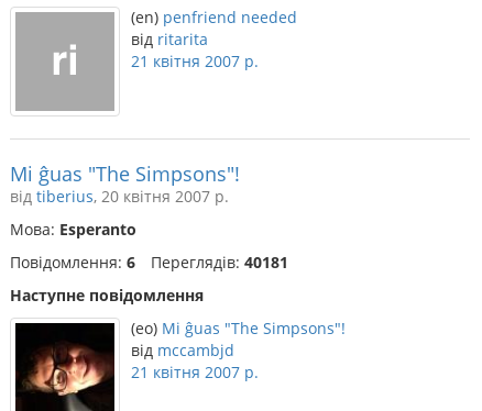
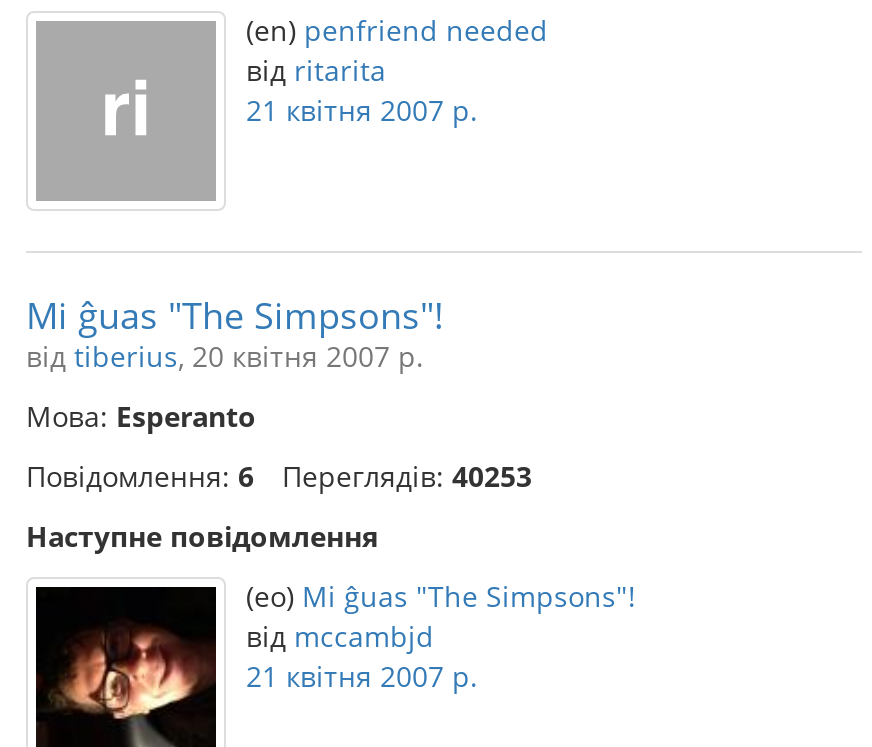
- Повідомлення: 6 Переглядів: 40181
+ Повідомлення: 6 Переглядів: 40253
